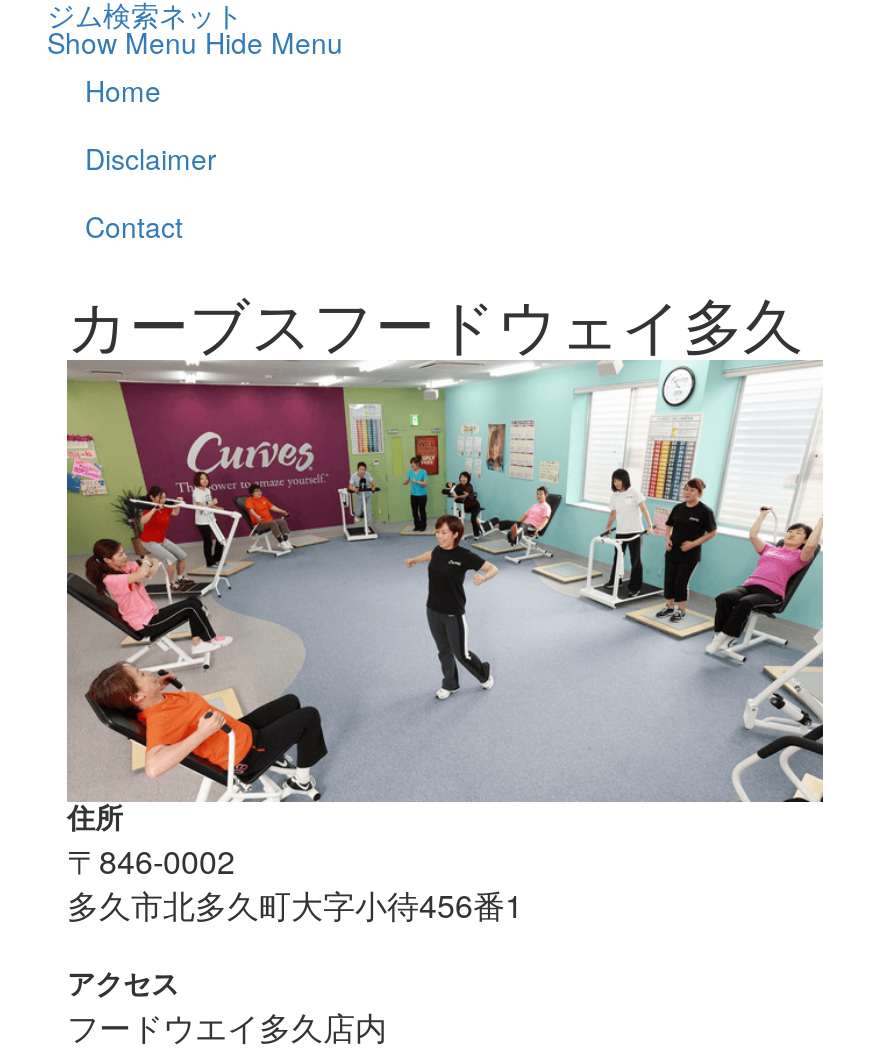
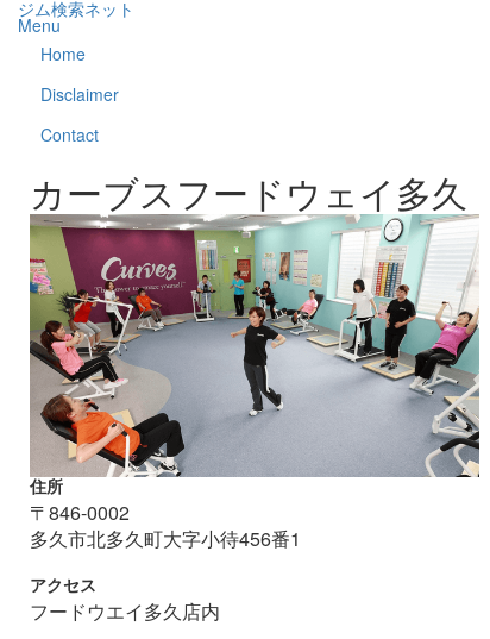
- Show Menu Hide Menu
+ Menu
